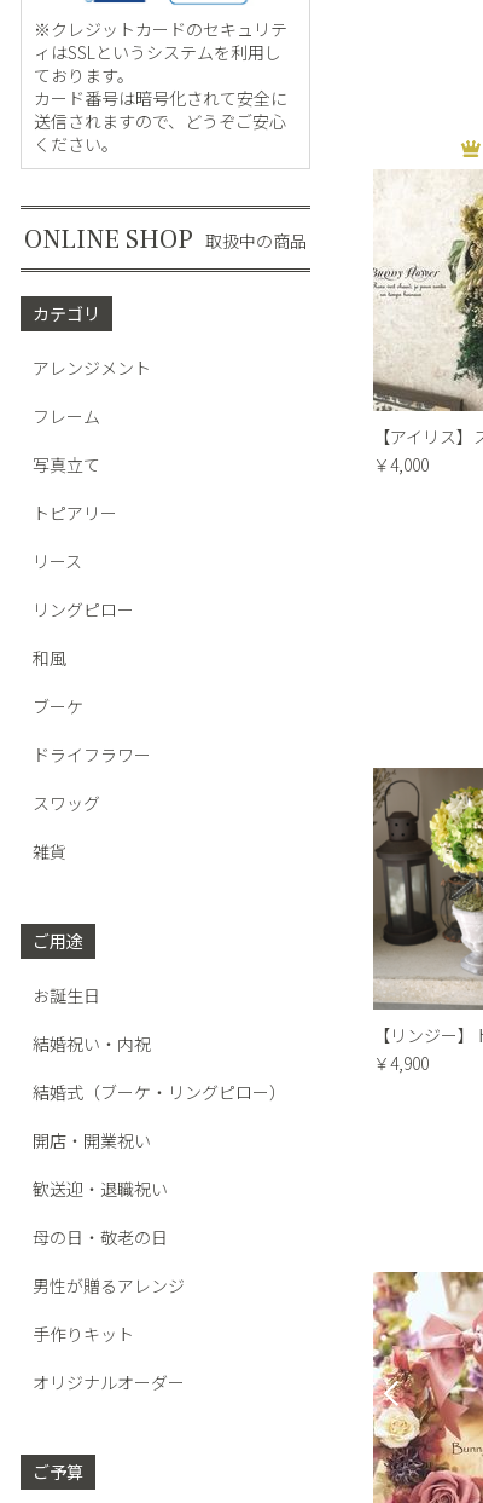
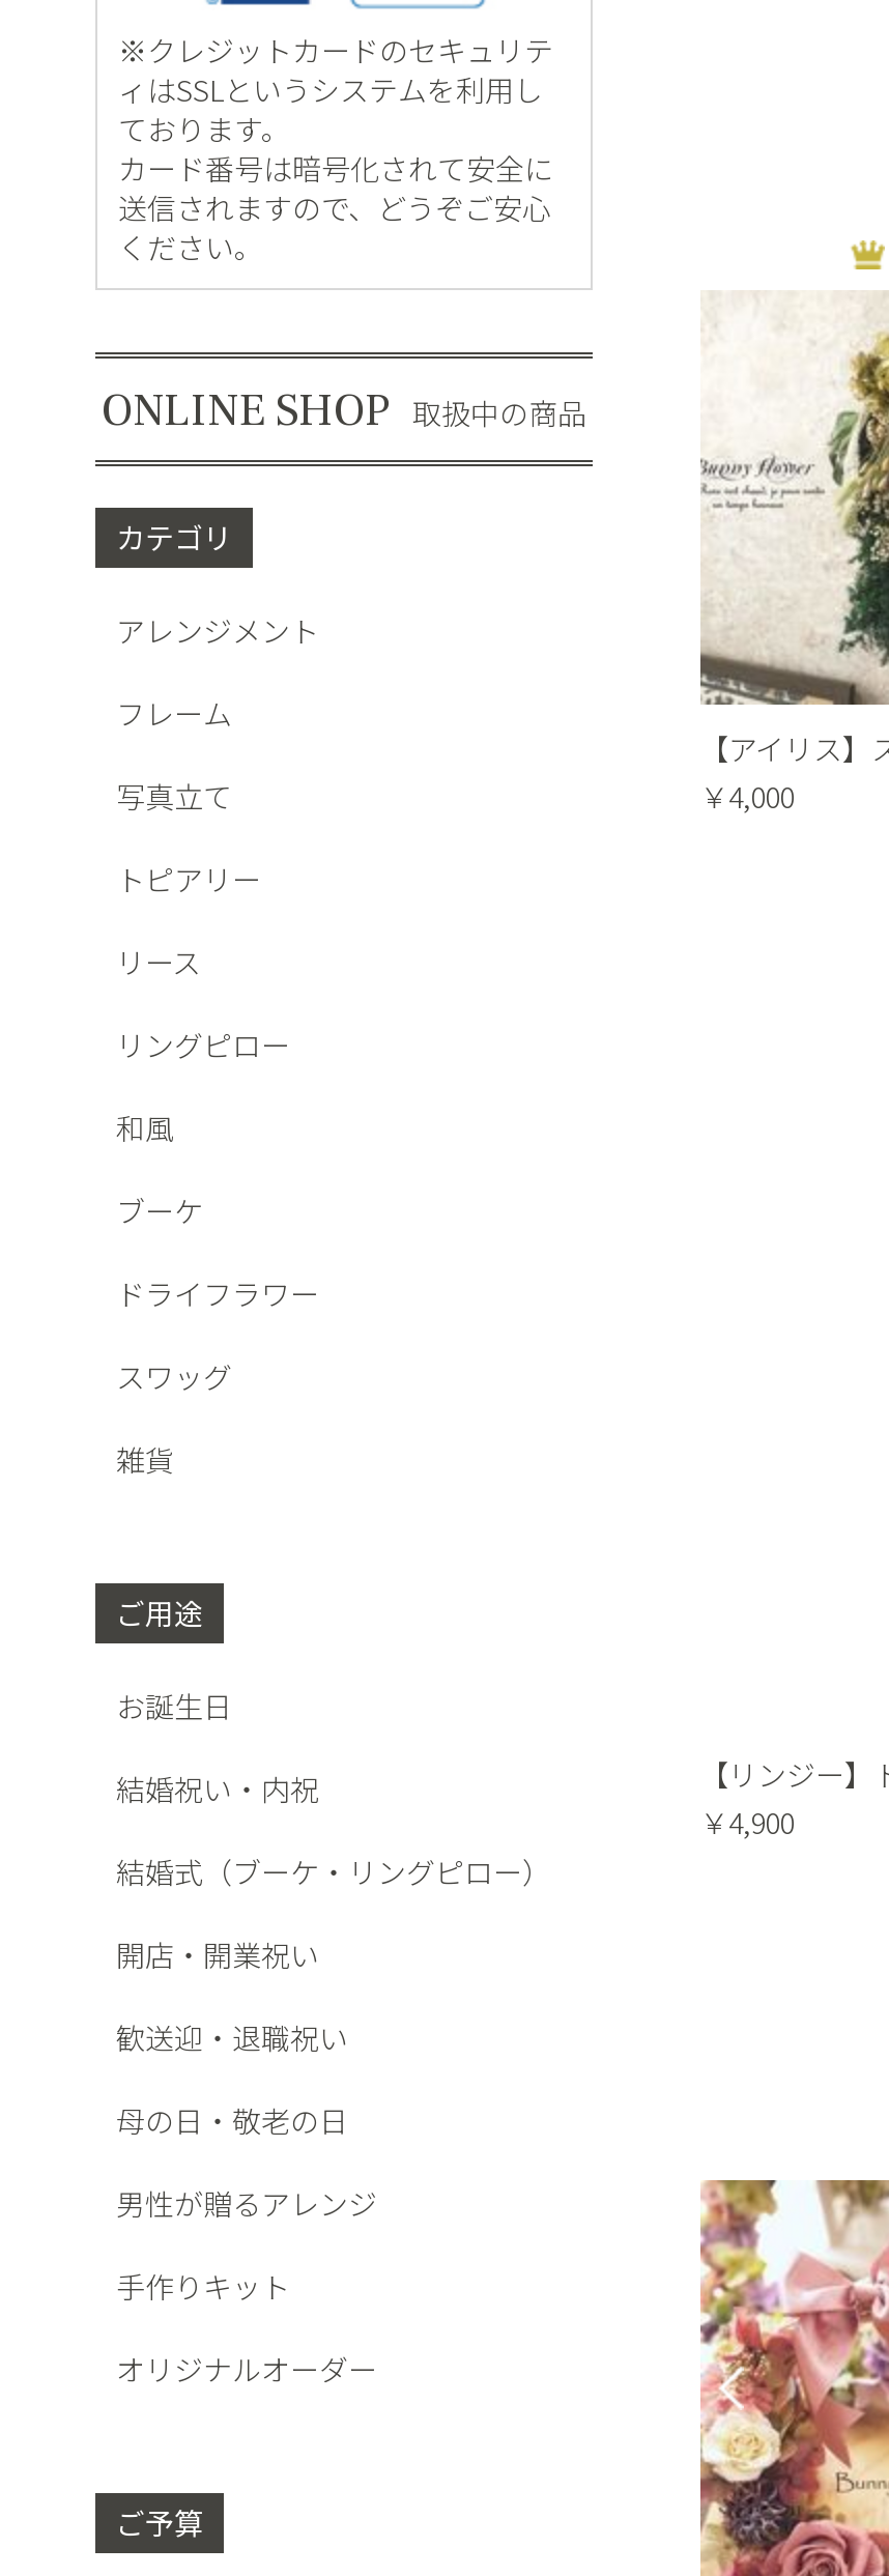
- [image]
